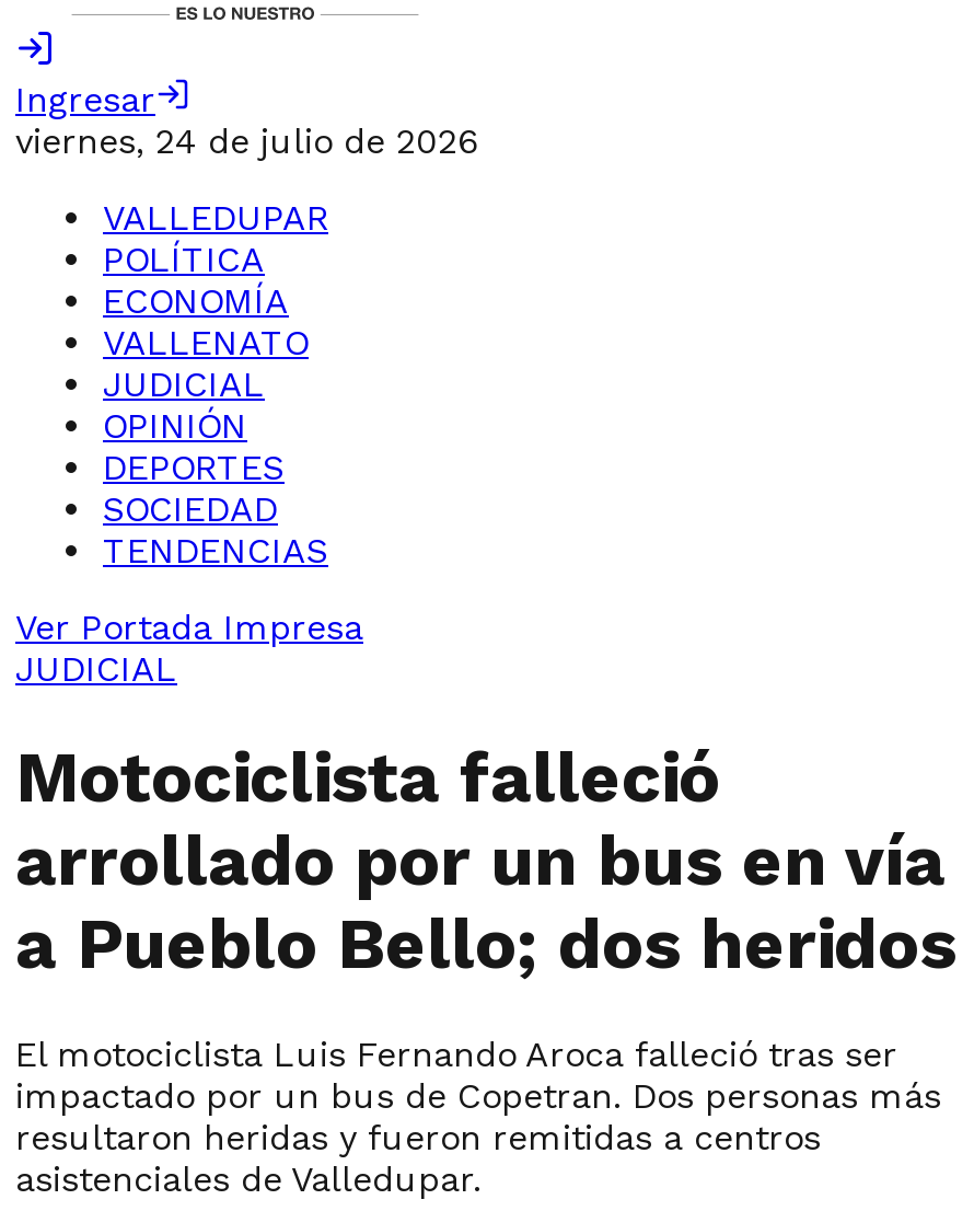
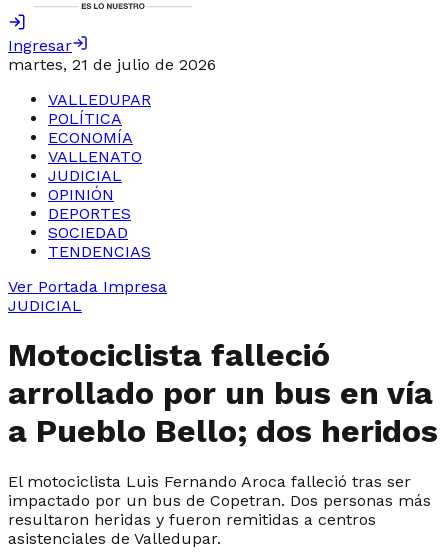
- viernes, 24 de julio de 2026
+ martes, 21 de julio de 2026
